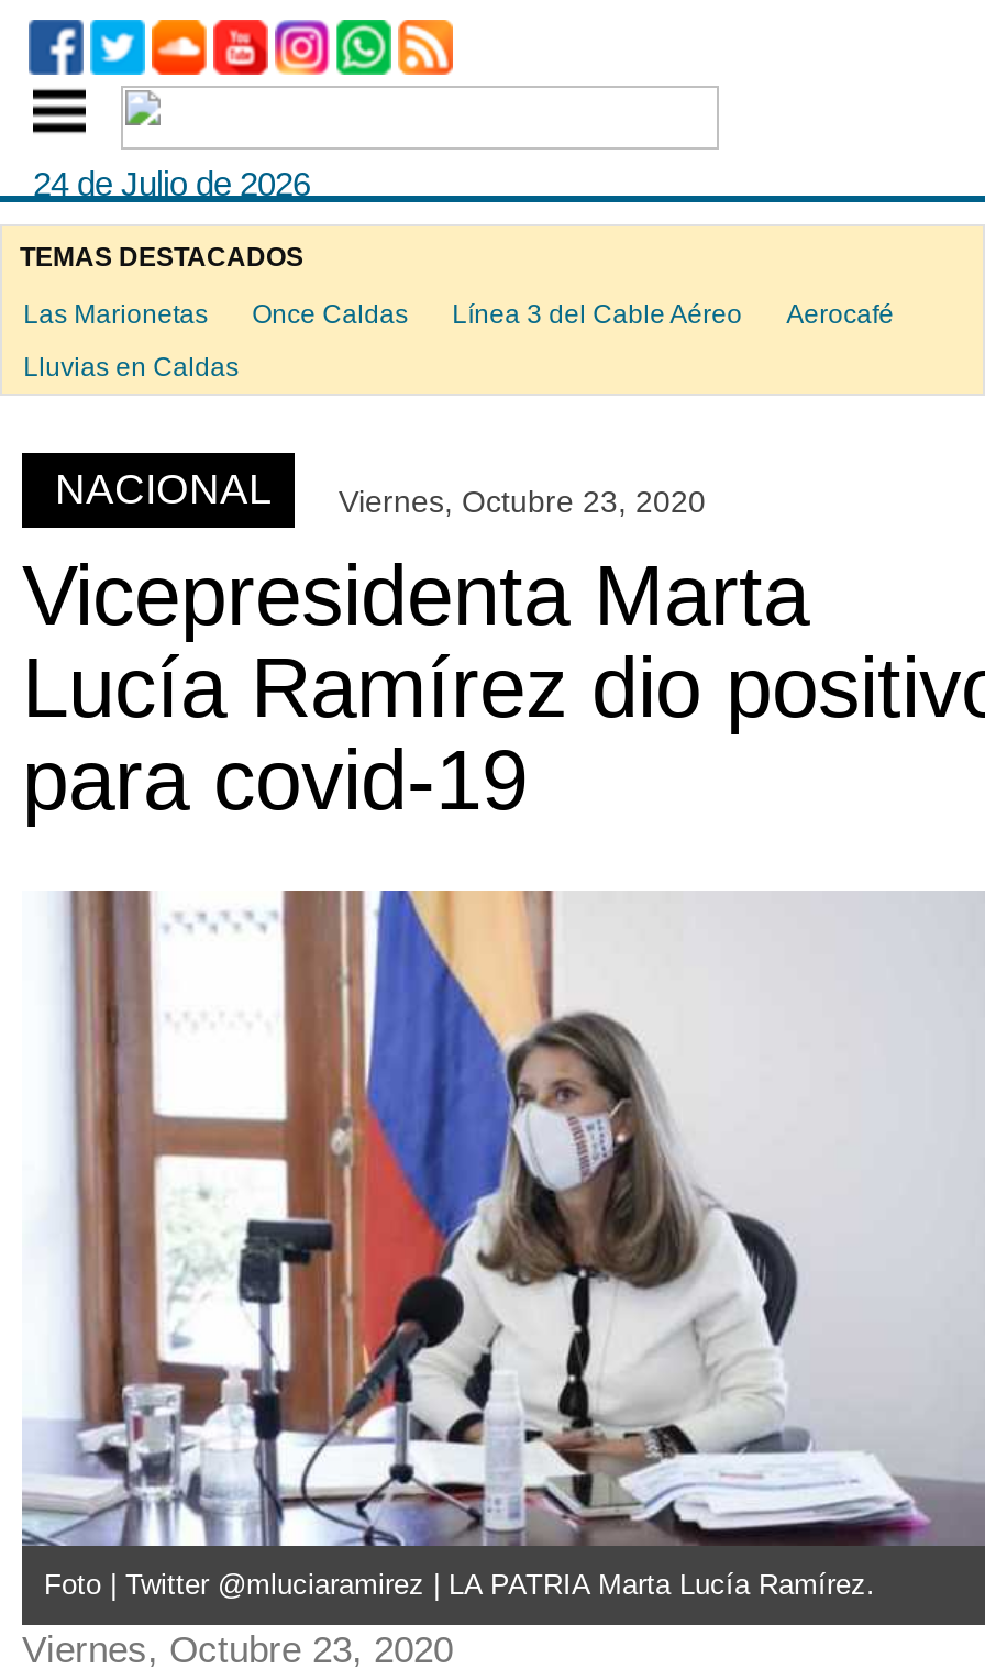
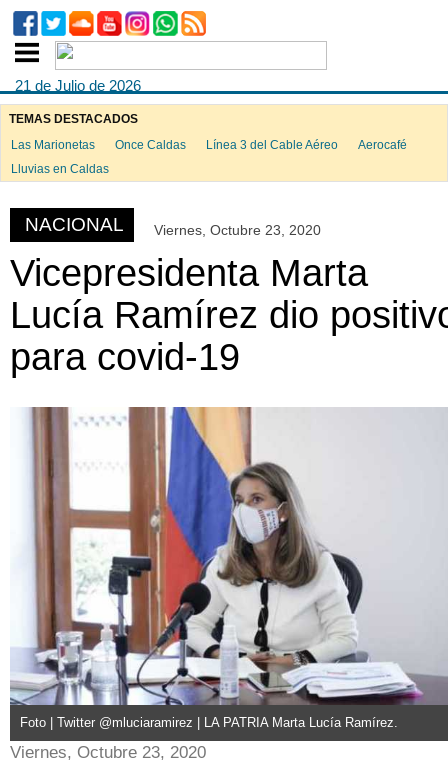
- 24 de Julio de 2026
+ 21 de Julio de 2026
